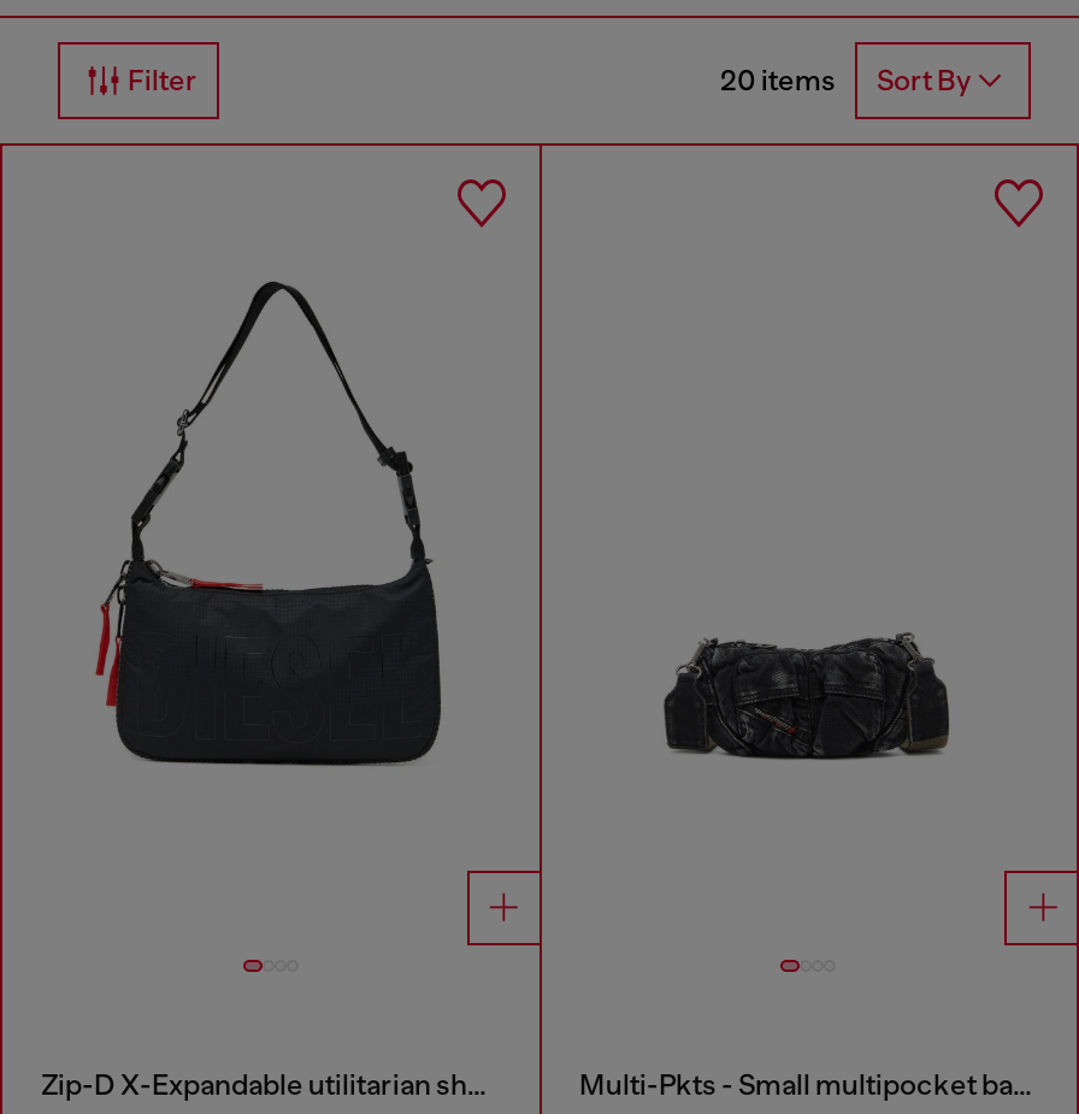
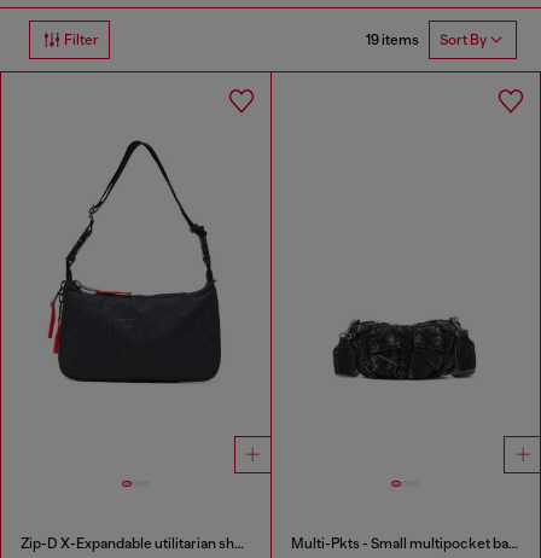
- 20 items Sort By
+ 19 items Sort By
